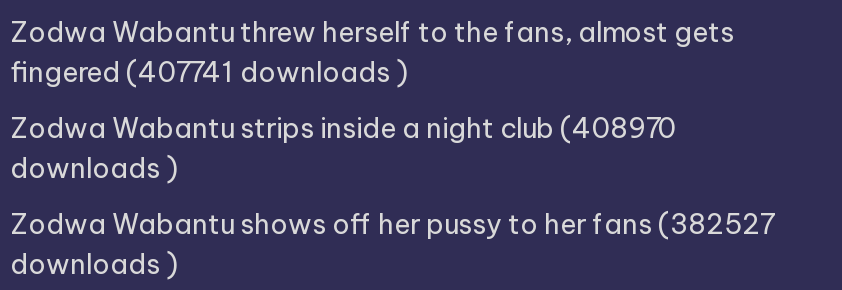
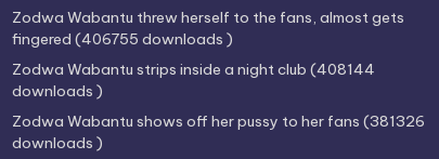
- fingered (407741 downloads )
+ fingered (406755 downloads )

- Zodwa Wabantu strips inside a night club (408970
+ Zodwa Wabantu strips inside a night club (408144

- Zodwa Wabantu shows off her pussy to her fans (382527
+ Zodwa Wabantu shows off her pussy to her fans (381326
